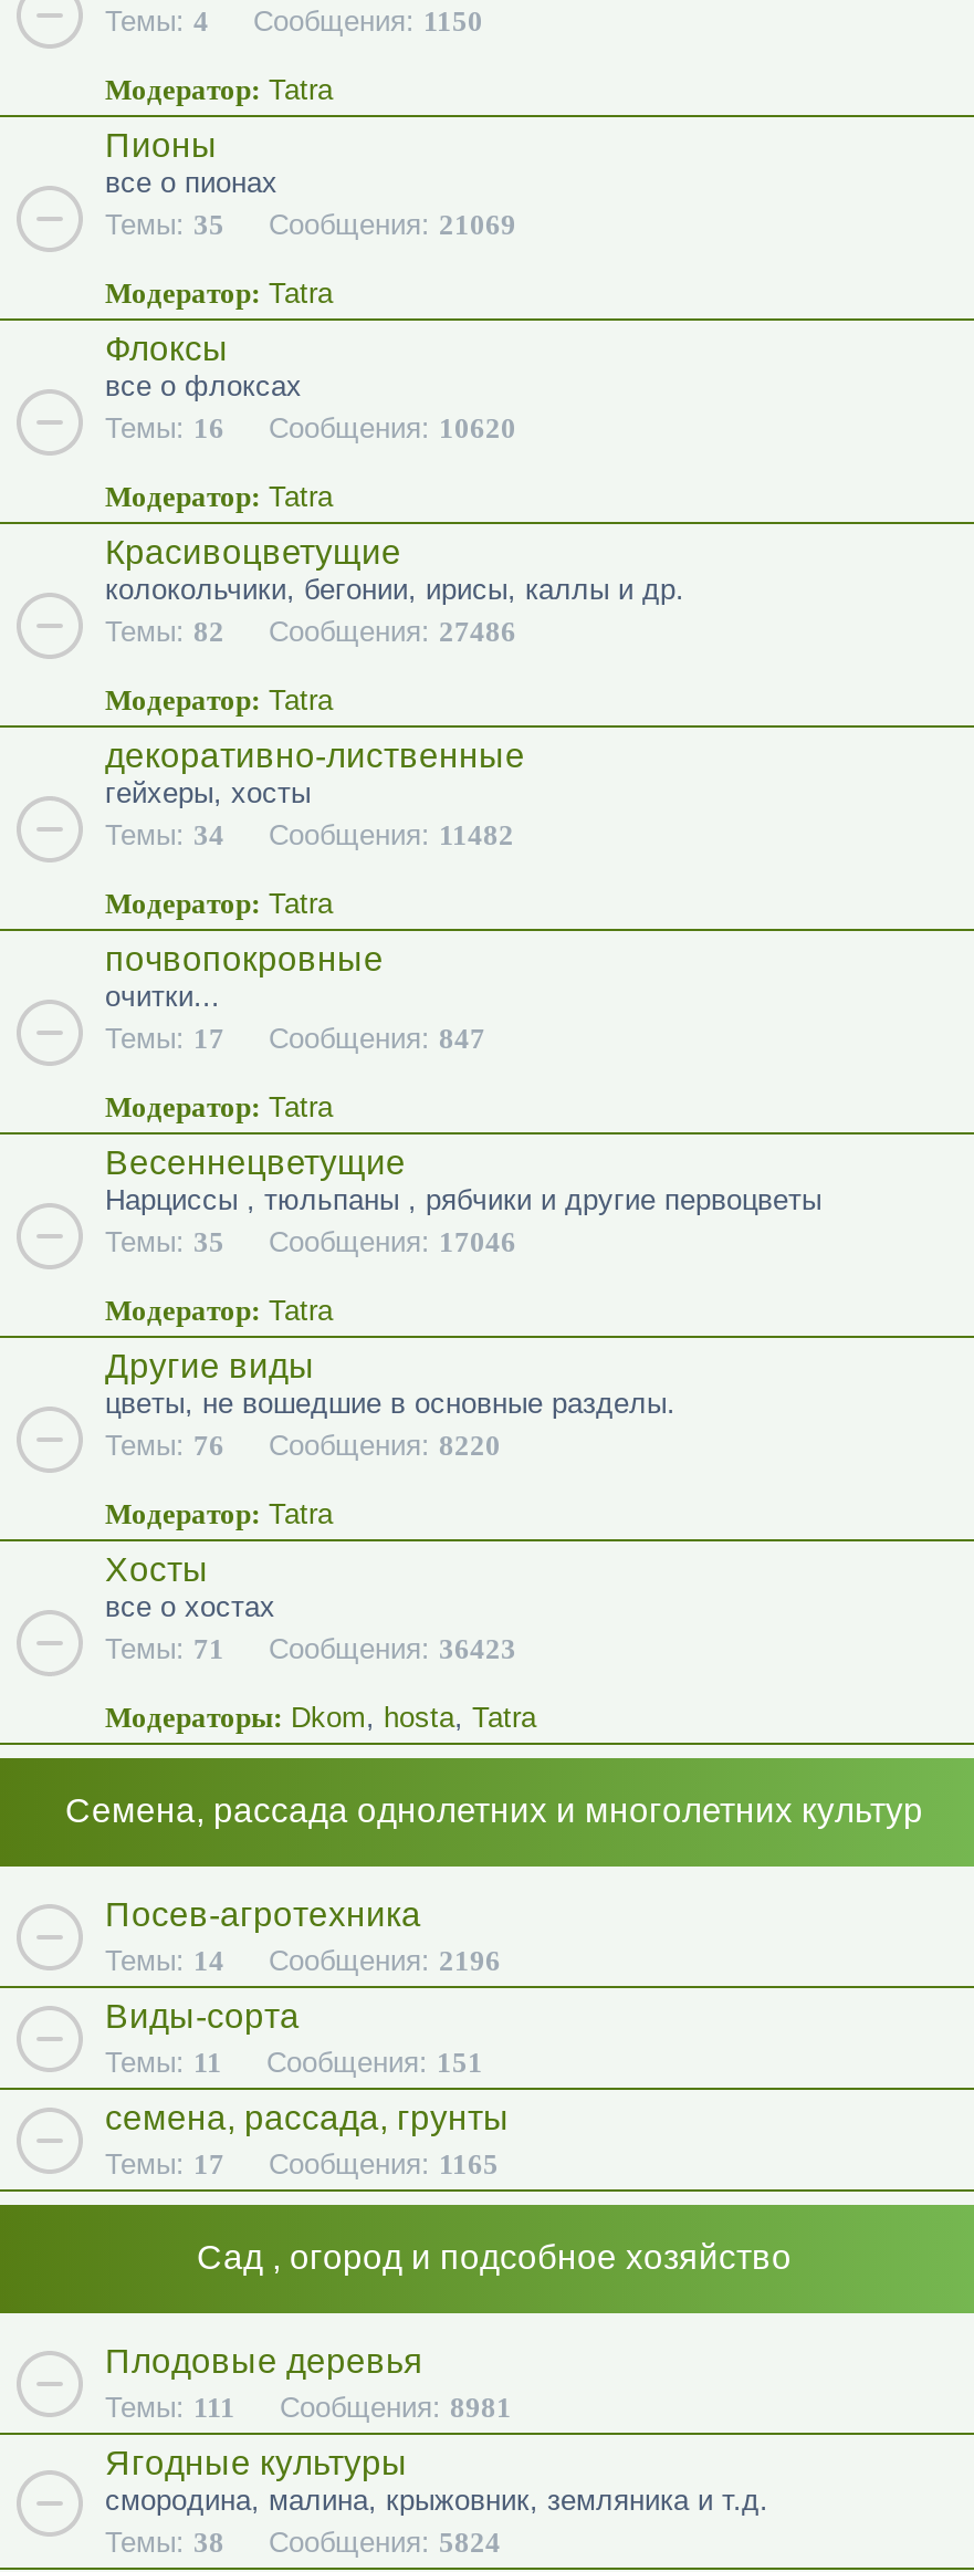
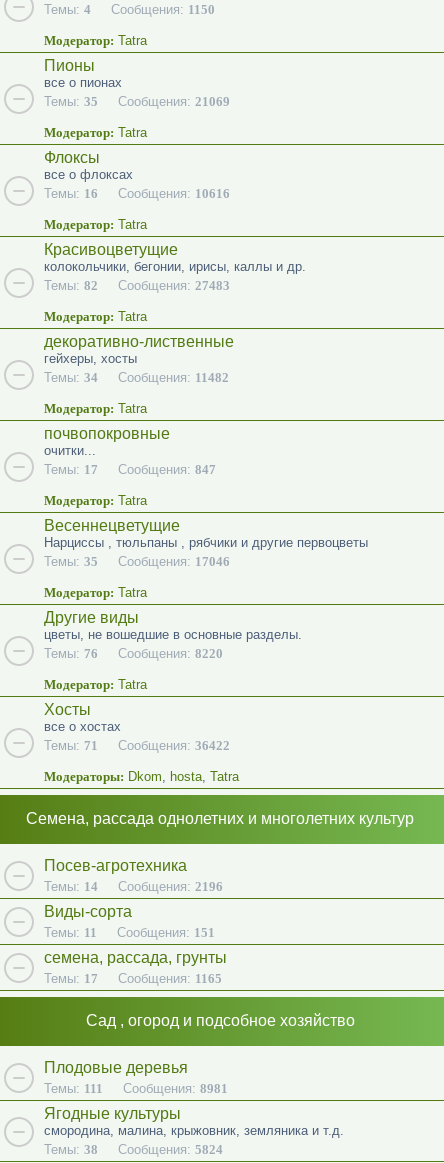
- Темы: 16 Сообщения: 10620
+ Темы: 16 Сообщения: 10616

- Темы: 82 Сообщения: 27486
+ Темы: 82 Сообщения: 27483

- Темы: 71 Сообщения: 36423
+ Темы: 71 Сообщения: 36422
